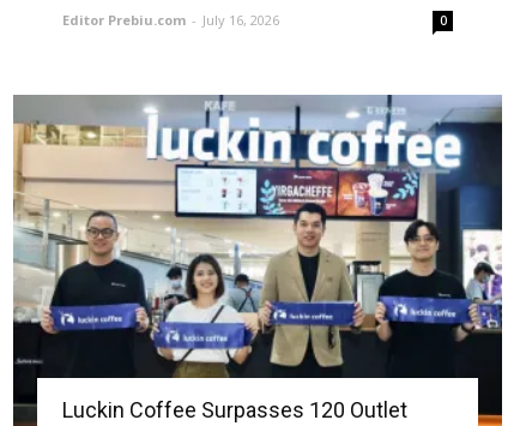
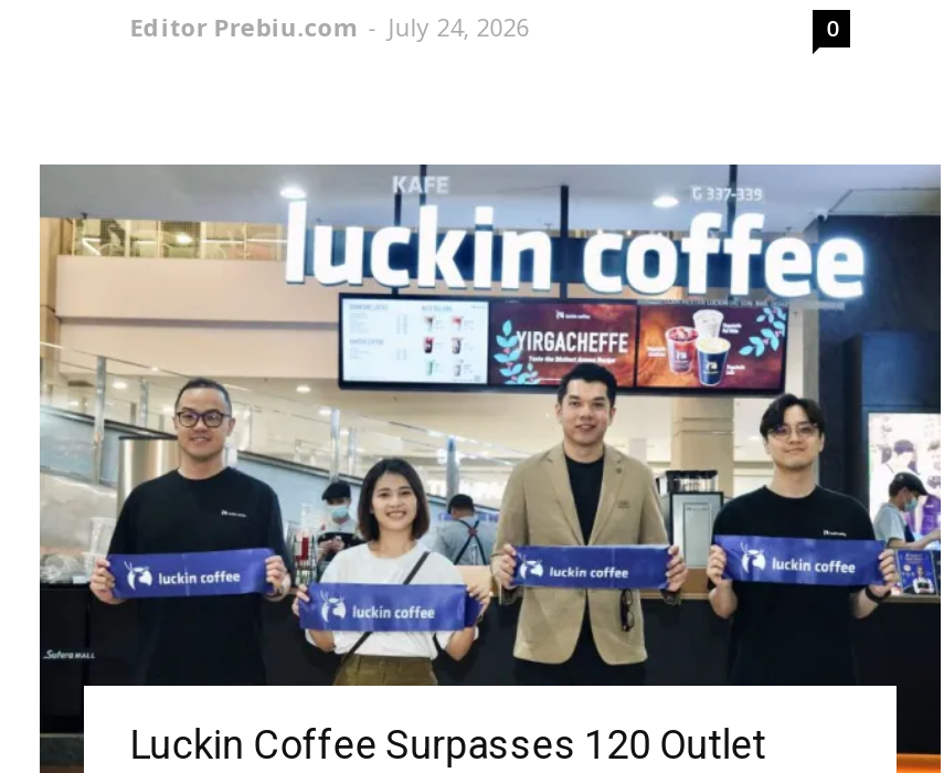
- Editor Prebiu.com - July 16, 2026
+ Editor Prebiu.com - July 24, 2026
